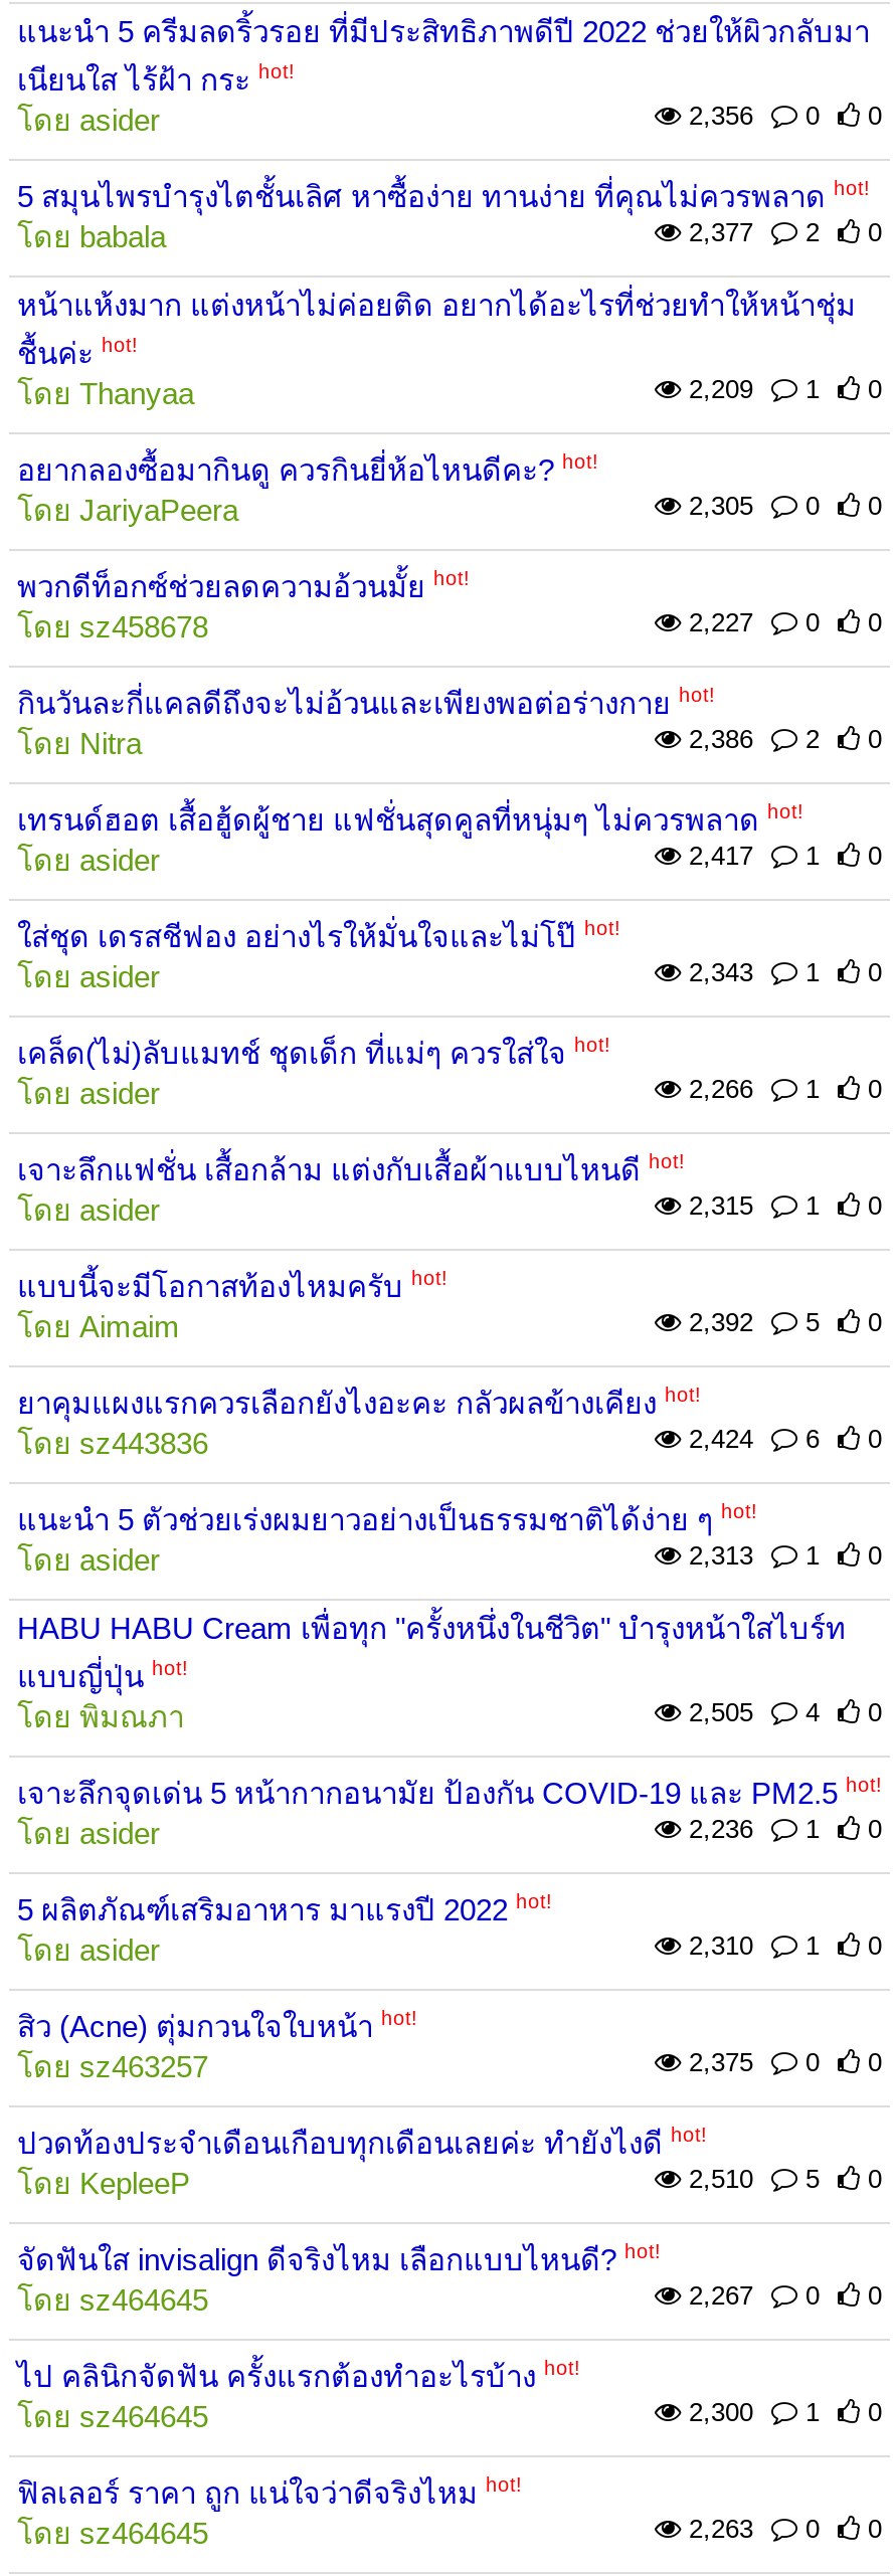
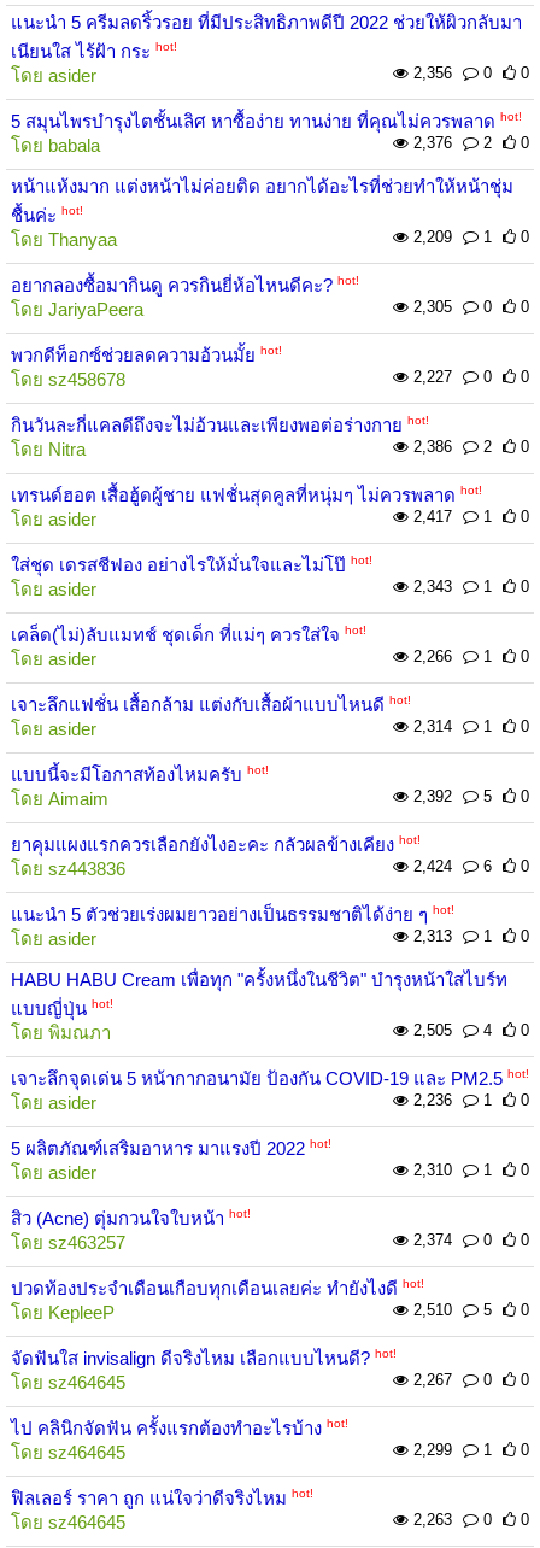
- 2,377 2 0
+ 2,376 2 0

- 2,315 1 0
+ 2,314 1 0

- 2,375 0 0
+ 2,374 0 0

- 2,300 1 0
+ 2,299 1 0
